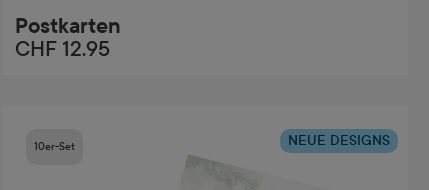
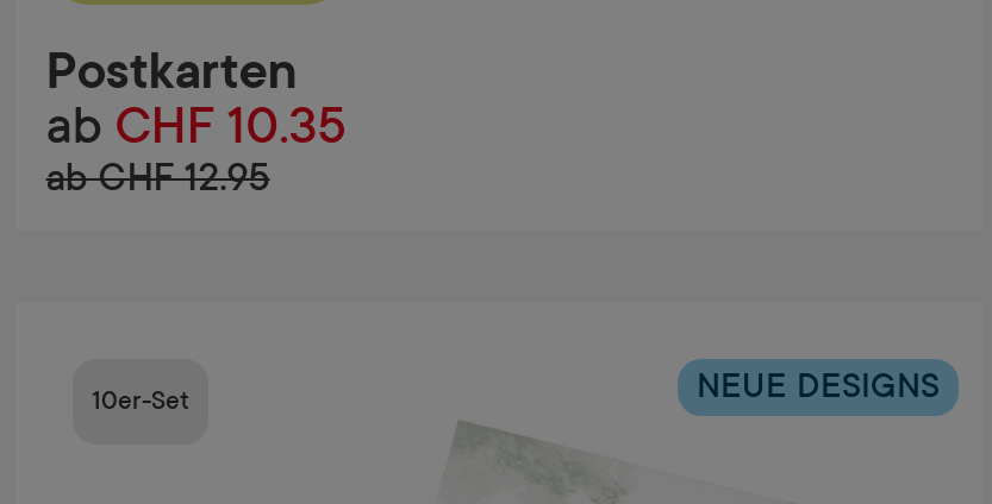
- CHF 12.95
+ ab CHF 10.35
+ ab CHF 12.95
